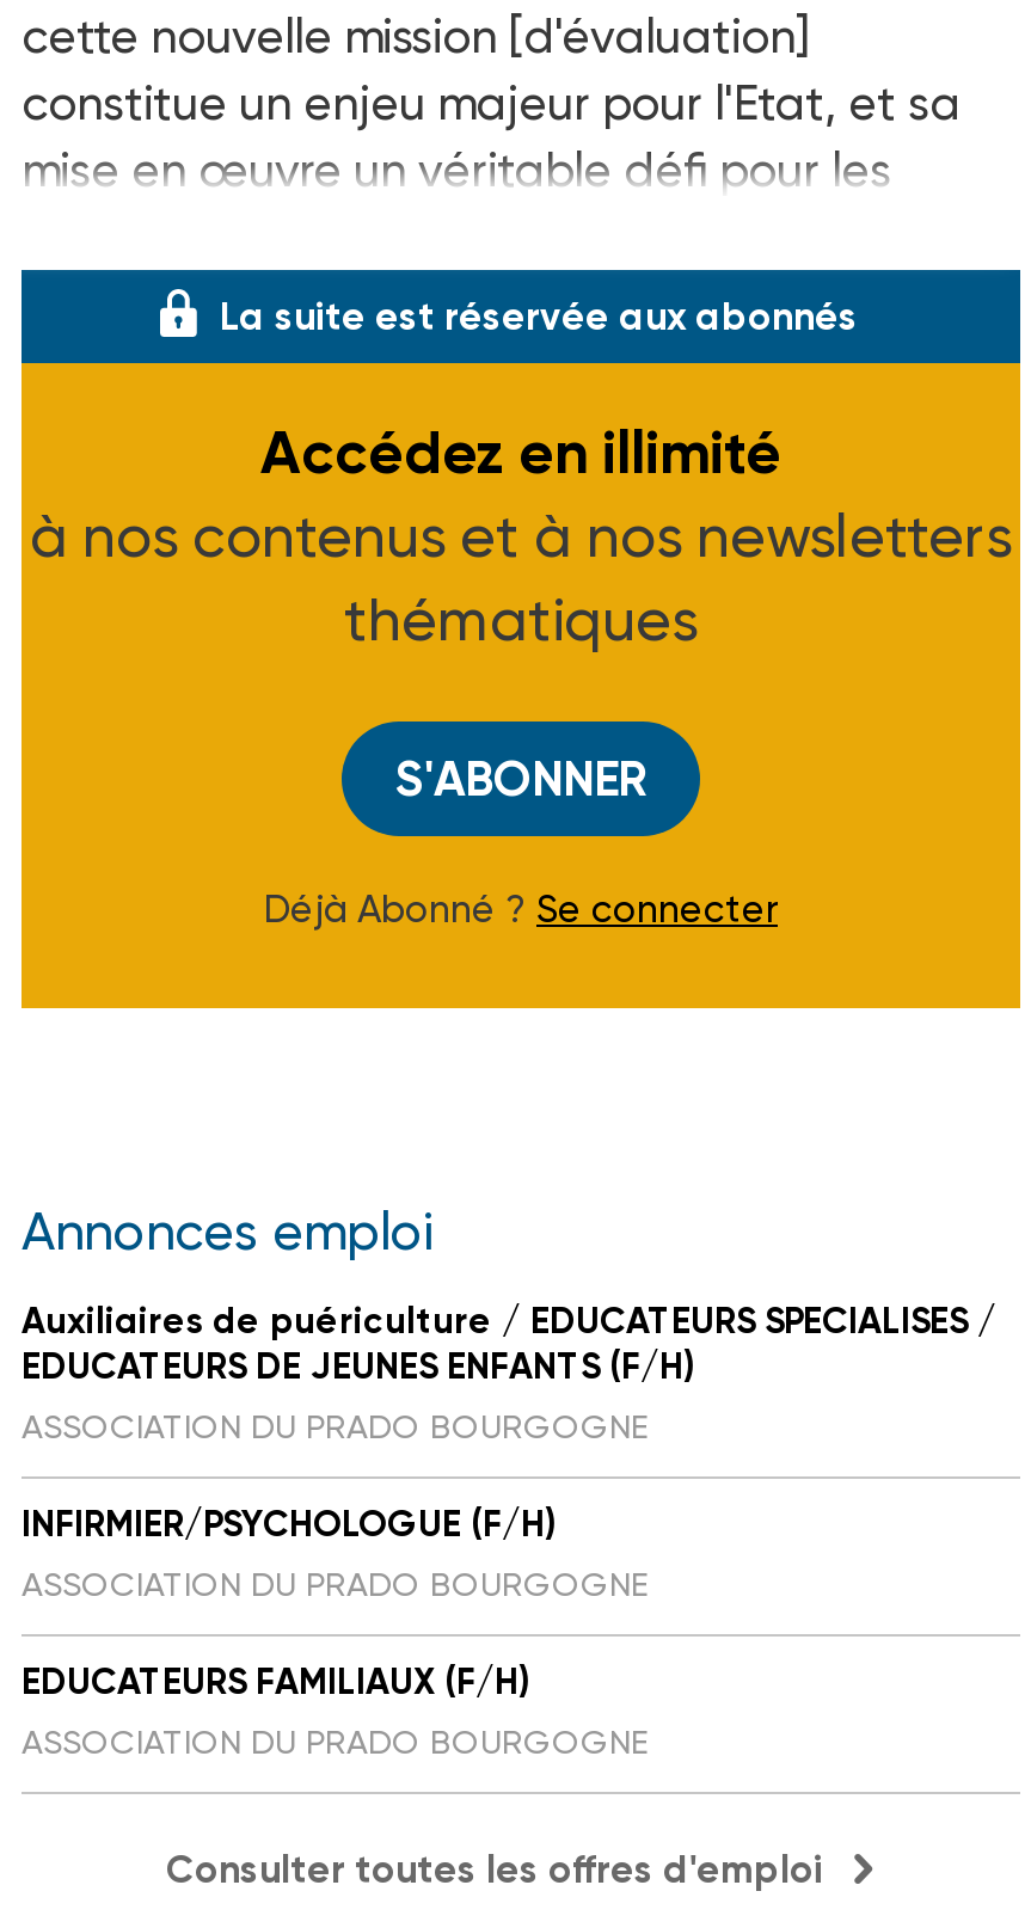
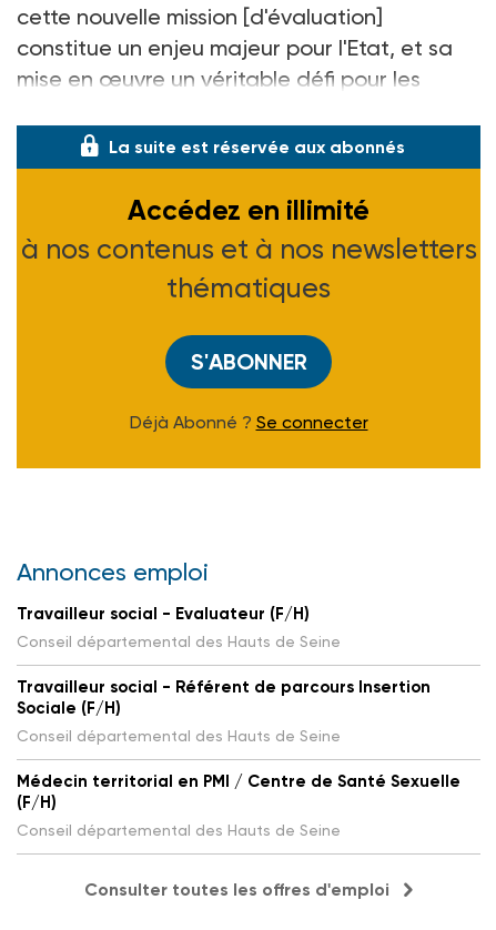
- Auxiliaires de puériculture / EDUCATEURS SPECIALISES /
- EDUCATEURS DE JEUNES ENFANTS (F/H)
- ASSOCIATION DU PRADO BOURGOGNE
+ Travailleur social - Evaluateur (F/H)
+ Conseil départemental des Hauts de Seine

- INFIRMIER/PSYCHOLOGUE (F/H)
- ASSOCIATION DU PRADO BOURGOGNE
+ Travailleur social - Référent de parcours Insertion
+ Sociale (F/H)
+ Conseil départemental des Hauts de Seine

- EDUCATEURS FAMILIAUX (F/H)
- ASSOCIATION DU PRADO BOURGOGNE
+ Médecin territorial en PMI / Centre de Santé Sexuelle
+ (F/H)
+ Conseil départemental des Hauts de Seine
